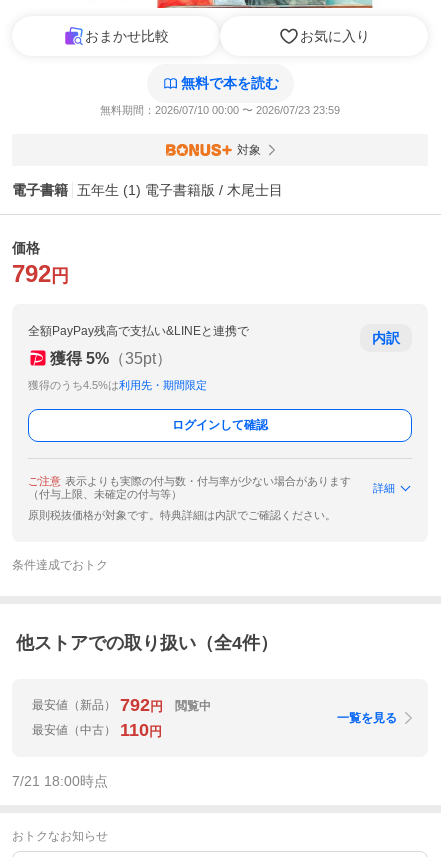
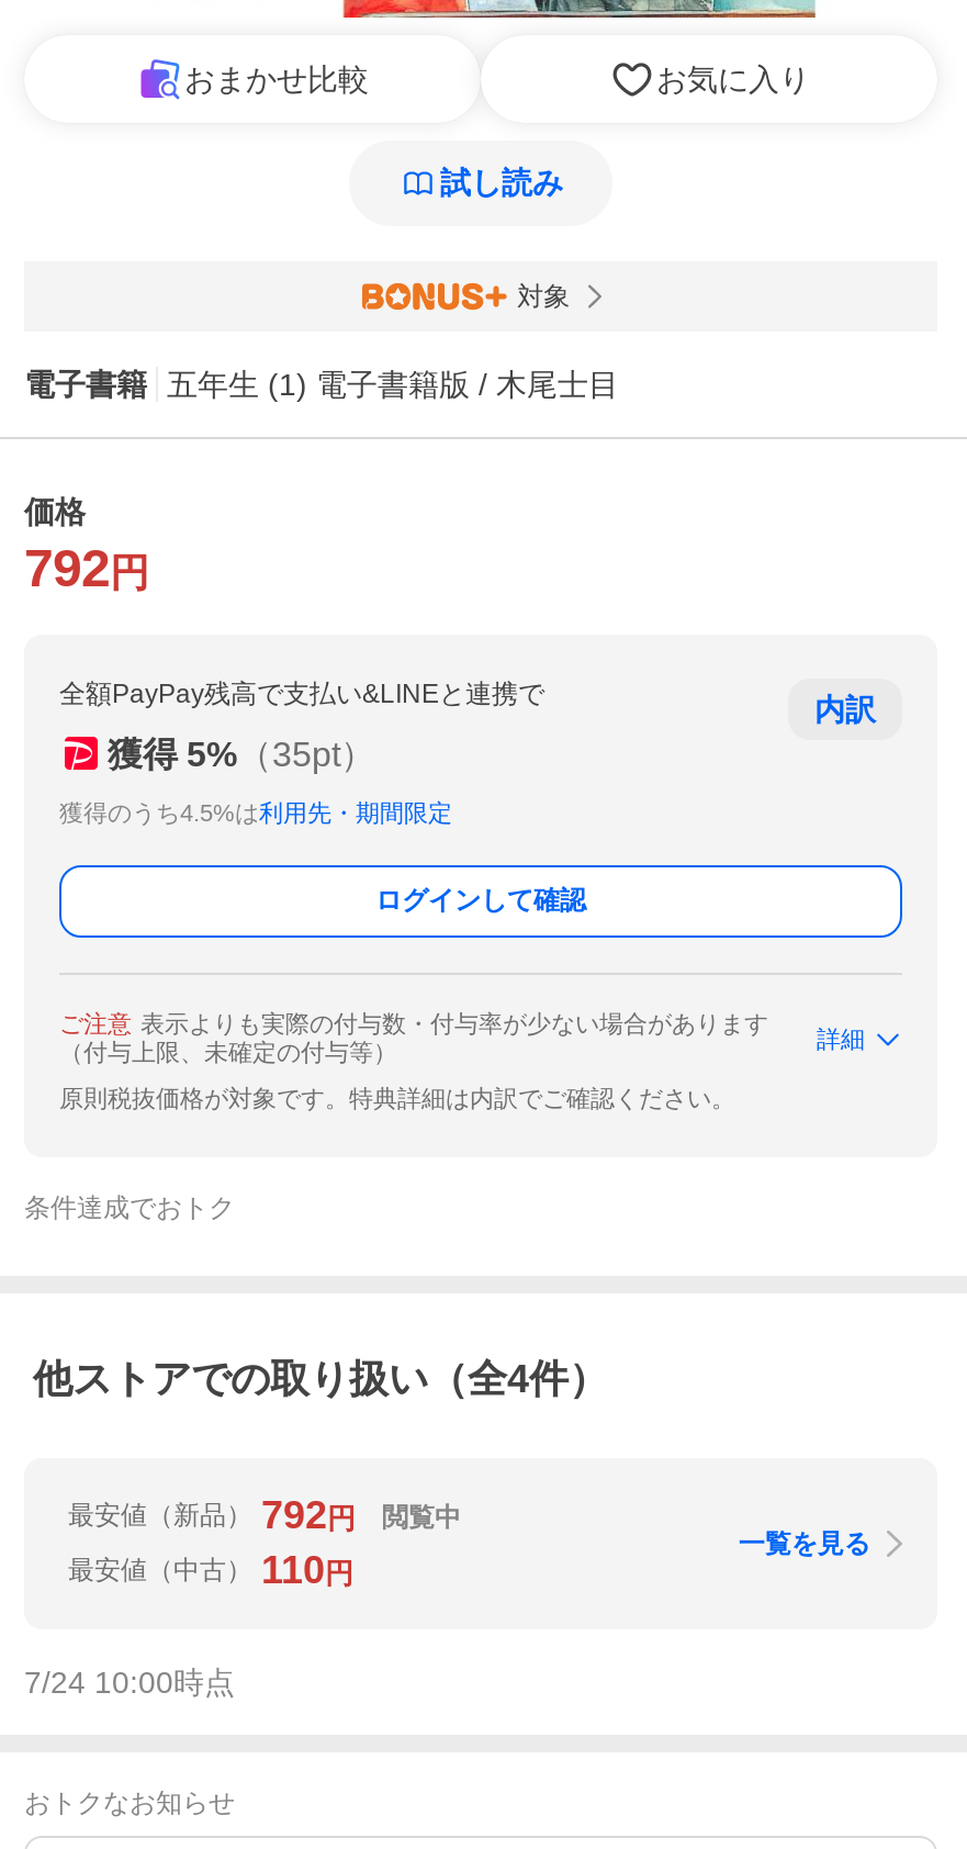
- 無料で本を読む
- 無料期間：2026/07/10 00:00 〜 2026/07/23 23:59
+ 試し読み

- 7/21 18:00時点
+ 7/24 10:00時点
